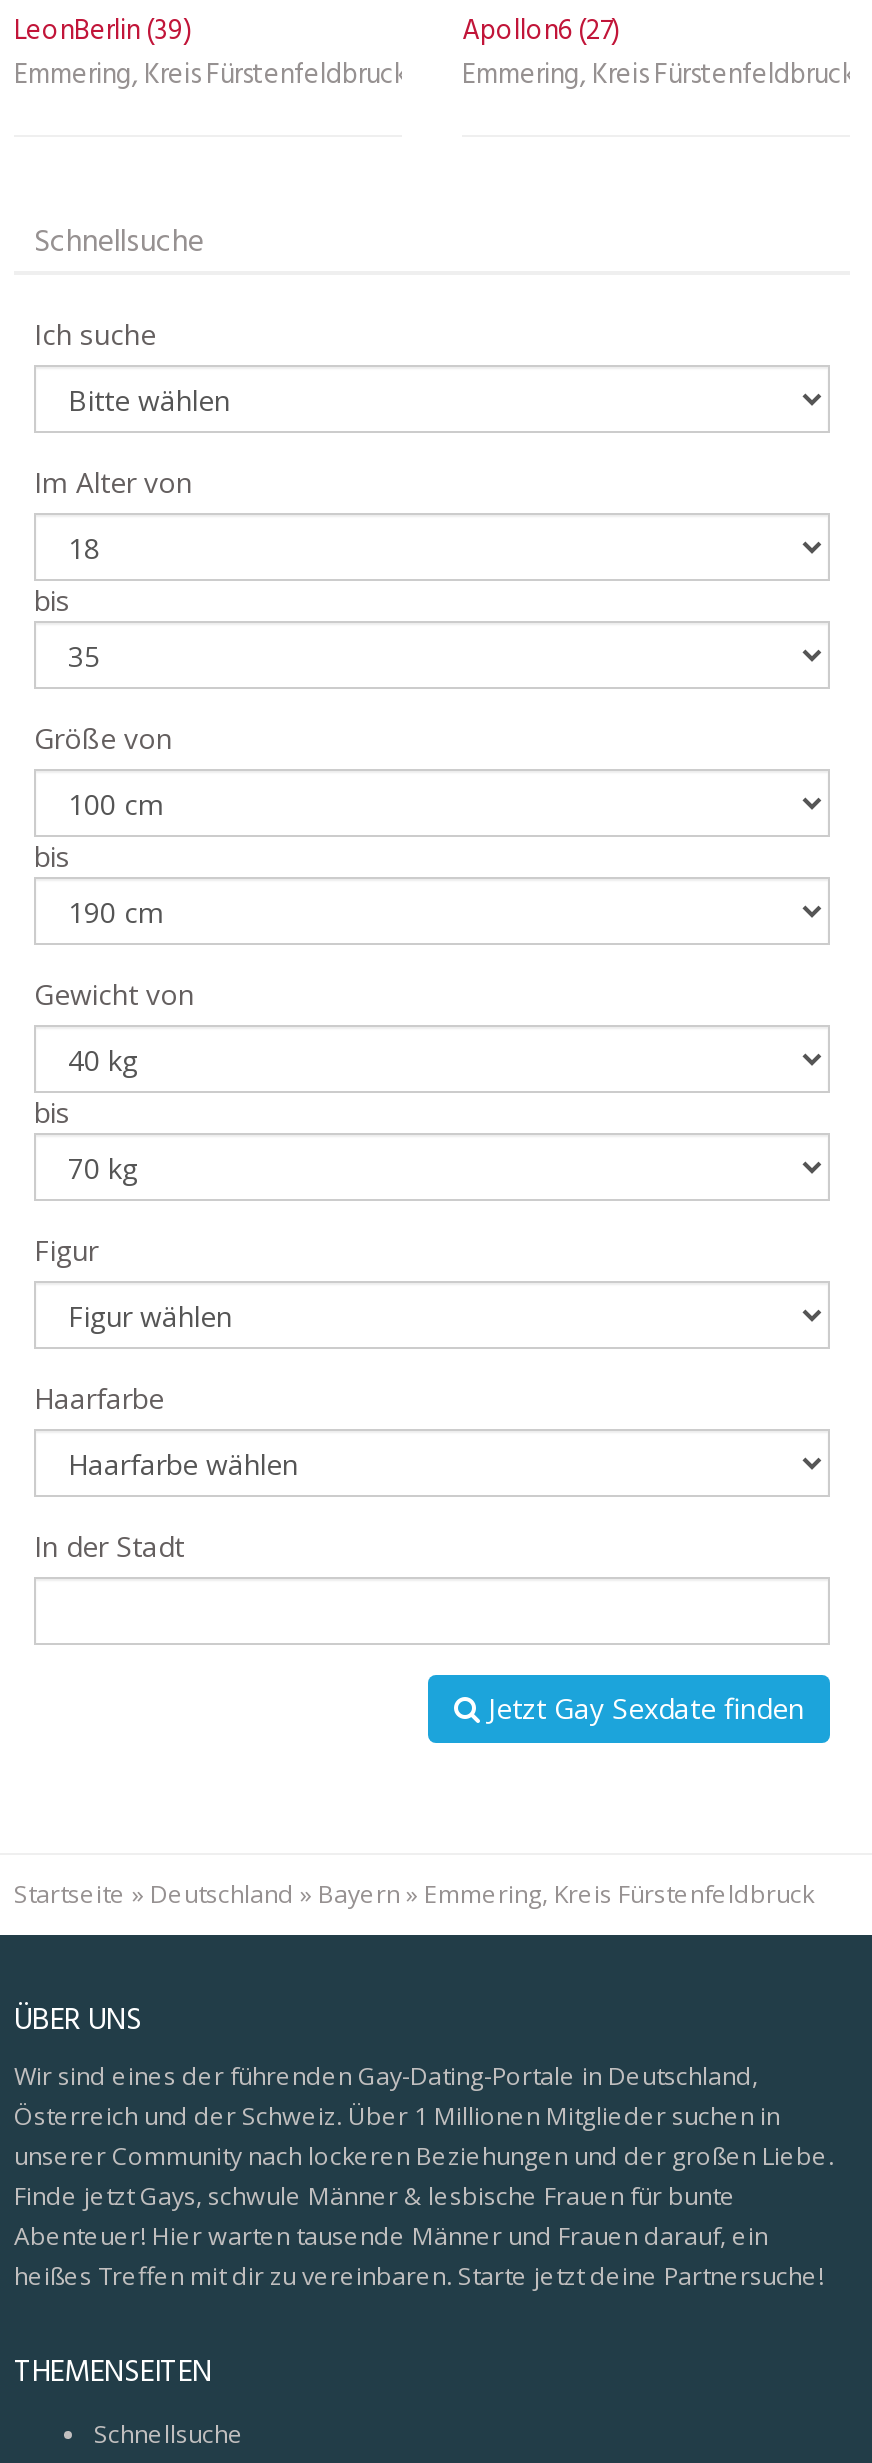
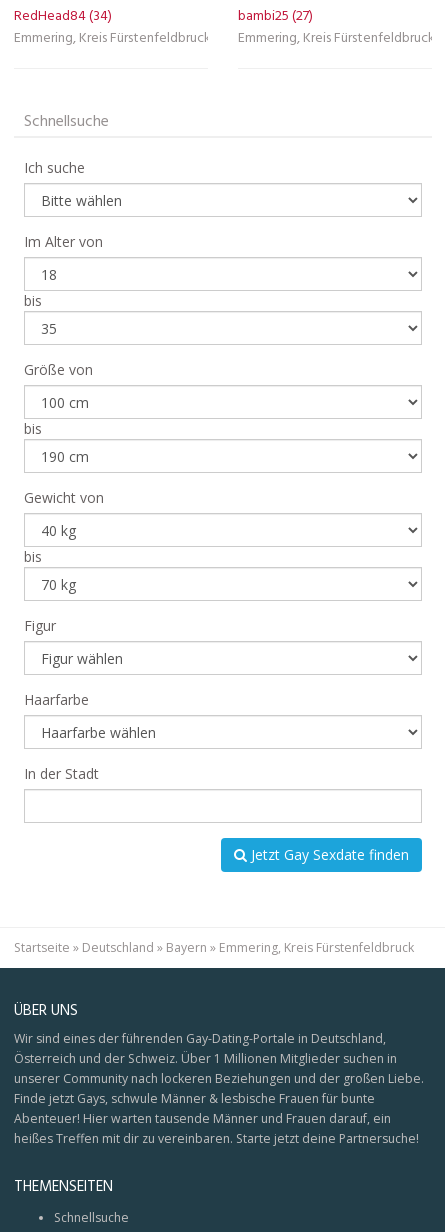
- LeonBerlin (39)
+ RedHead84 (34)

- Apollon6 (27)
+ bambi25 (27)
